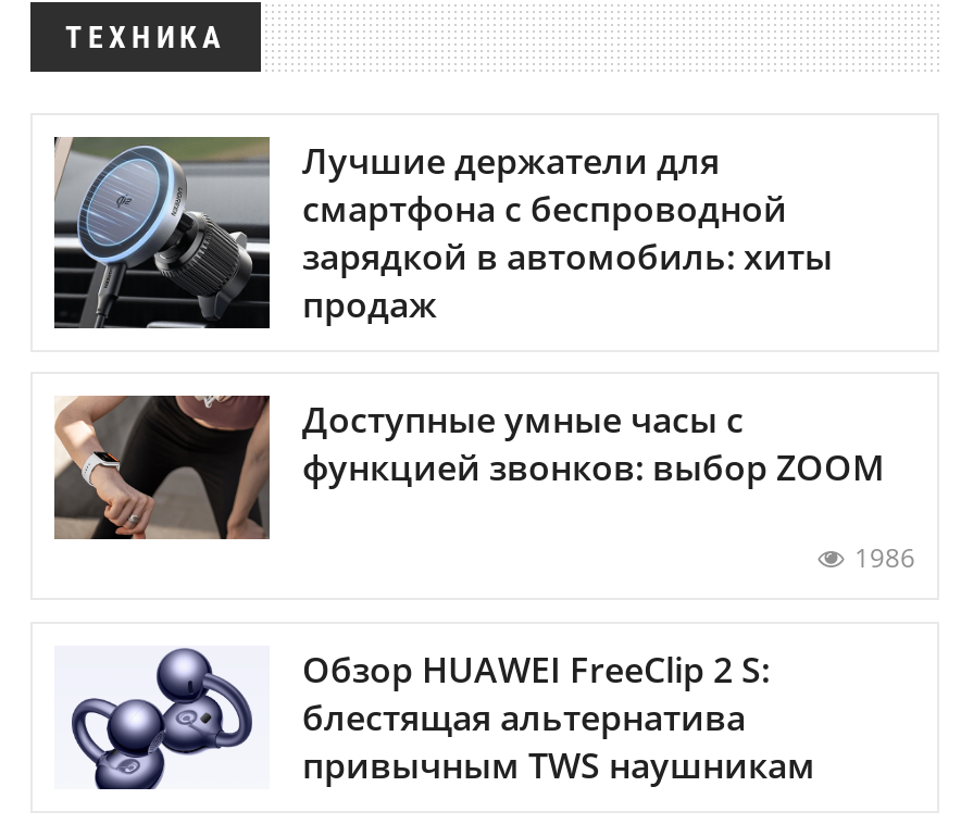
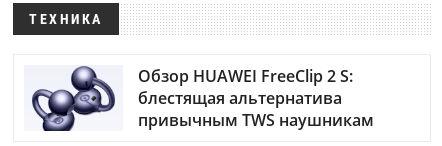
- [image]
- Лучшие держатели для
- смартфона с беспроводной
- зарядкой в автомобиль: хиты
- продаж
- Доступные умные часы с
- функцией звонков: выбор ZOOM
- 1986

- [image]
